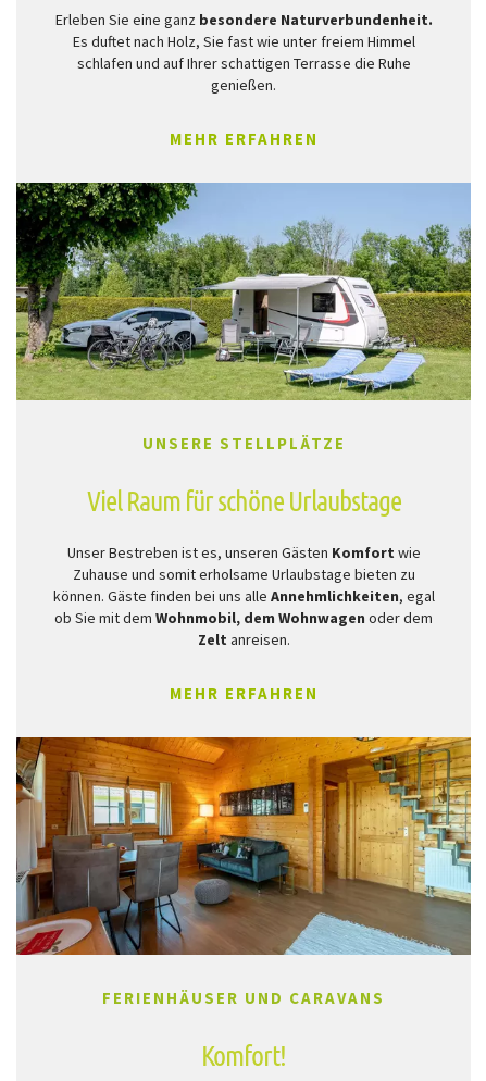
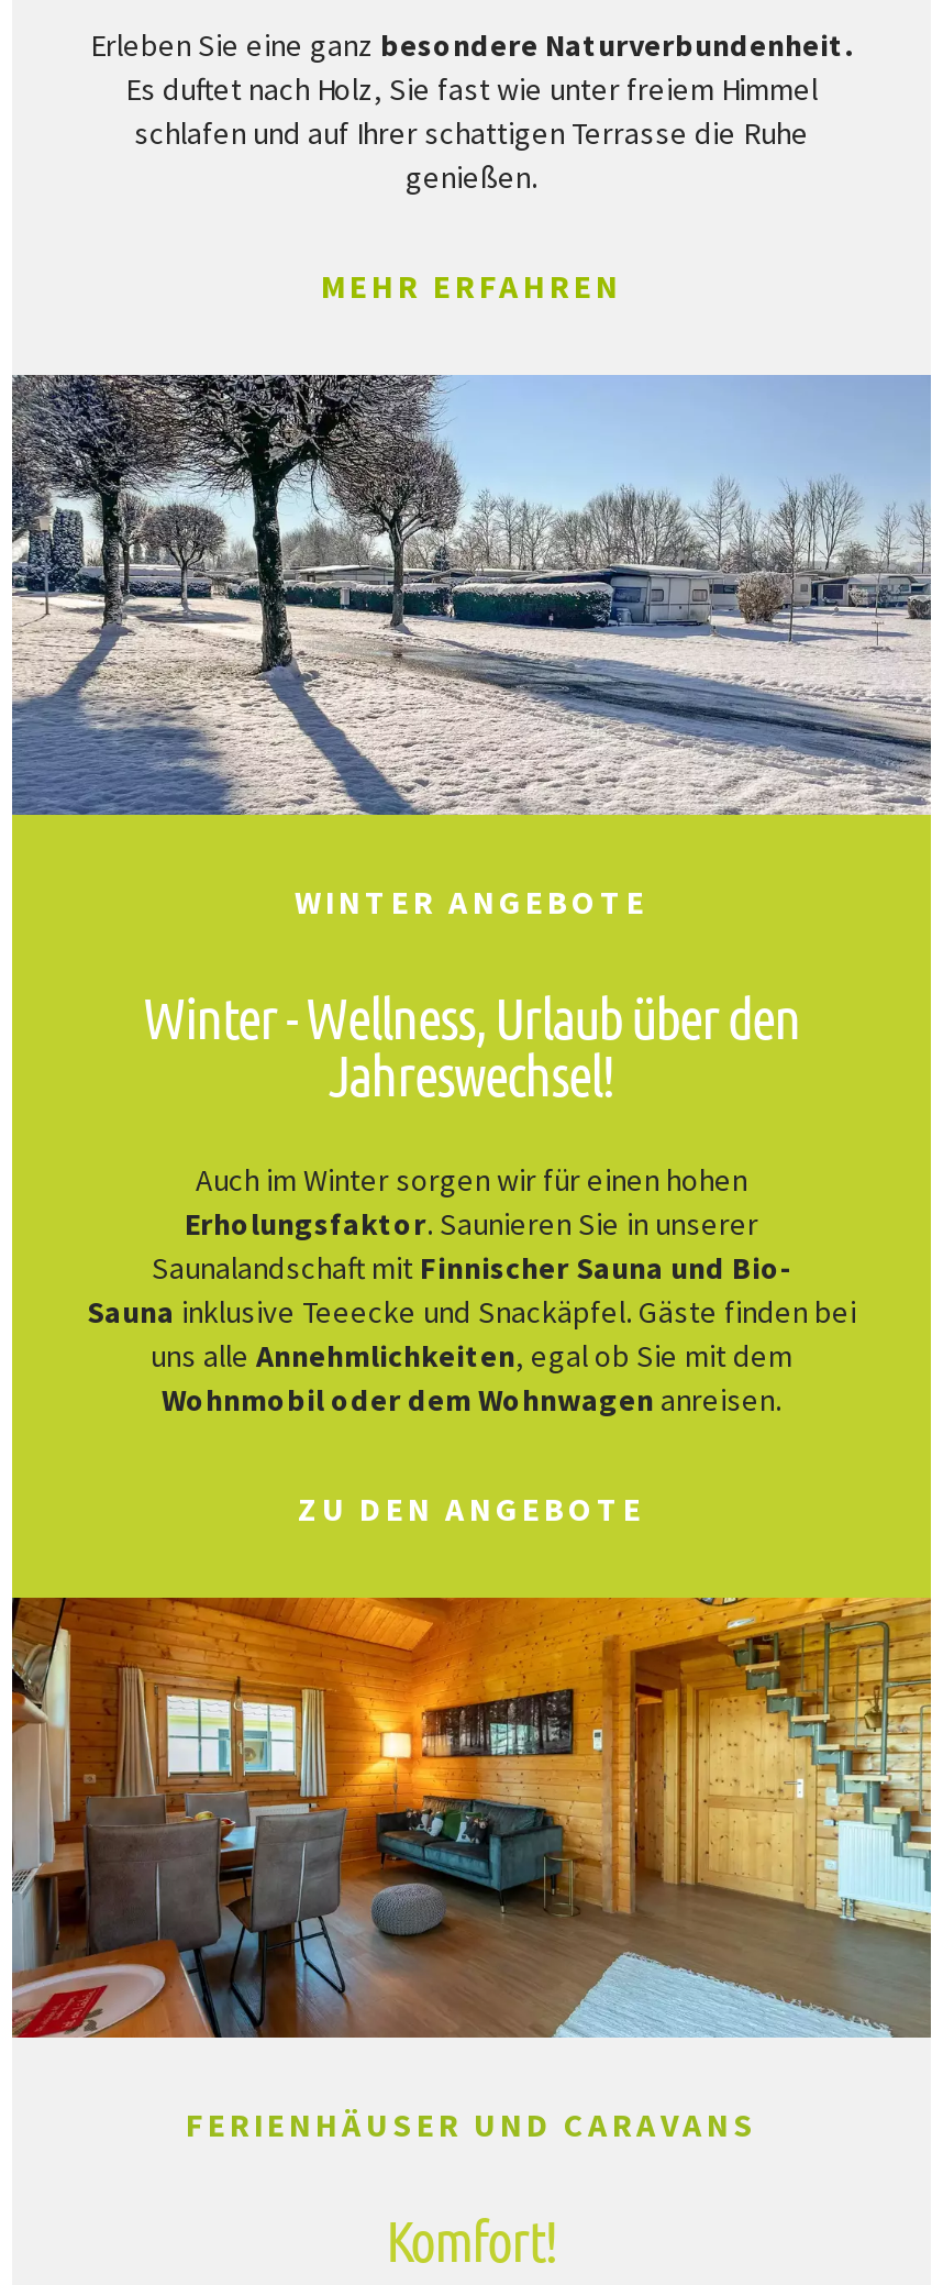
- [image]
- UNSERE STELLPLÄTZE
+ [image]
+ WINTER ANGEBOTE

- Viel Raum für schöne Urlaubstage
+ Winter - Wellness, Urlaub über den
+ Jahreswechsel!

- Unser Bestreben ist es, unseren Gästen Komfort wie
- Zuhause und somit erholsame Urlaubstage bieten zu
- können. Gäste finden bei uns alle Annehmlichkeiten, egal
- ob Sie mit dem Wohnmobil, dem Wohnwagen oder dem
- Zelt anreisen.
+ Auch im Winter sorgen wir für einen hohen
+ Erholungsfaktor. Saunieren Sie in unserer
+ Saunalandschaft mit Finnischer Sauna und Bio-
+ Sauna inklusive Teeecke und Snackäpfel. Gäste finden bei
+ uns alle Annehmlichkeiten, egal ob Sie mit dem
+ Wohnmobil oder dem Wohnwagen anreisen.

- MEHR ERFAHREN
+ ZU DEN ANGEBOTE
